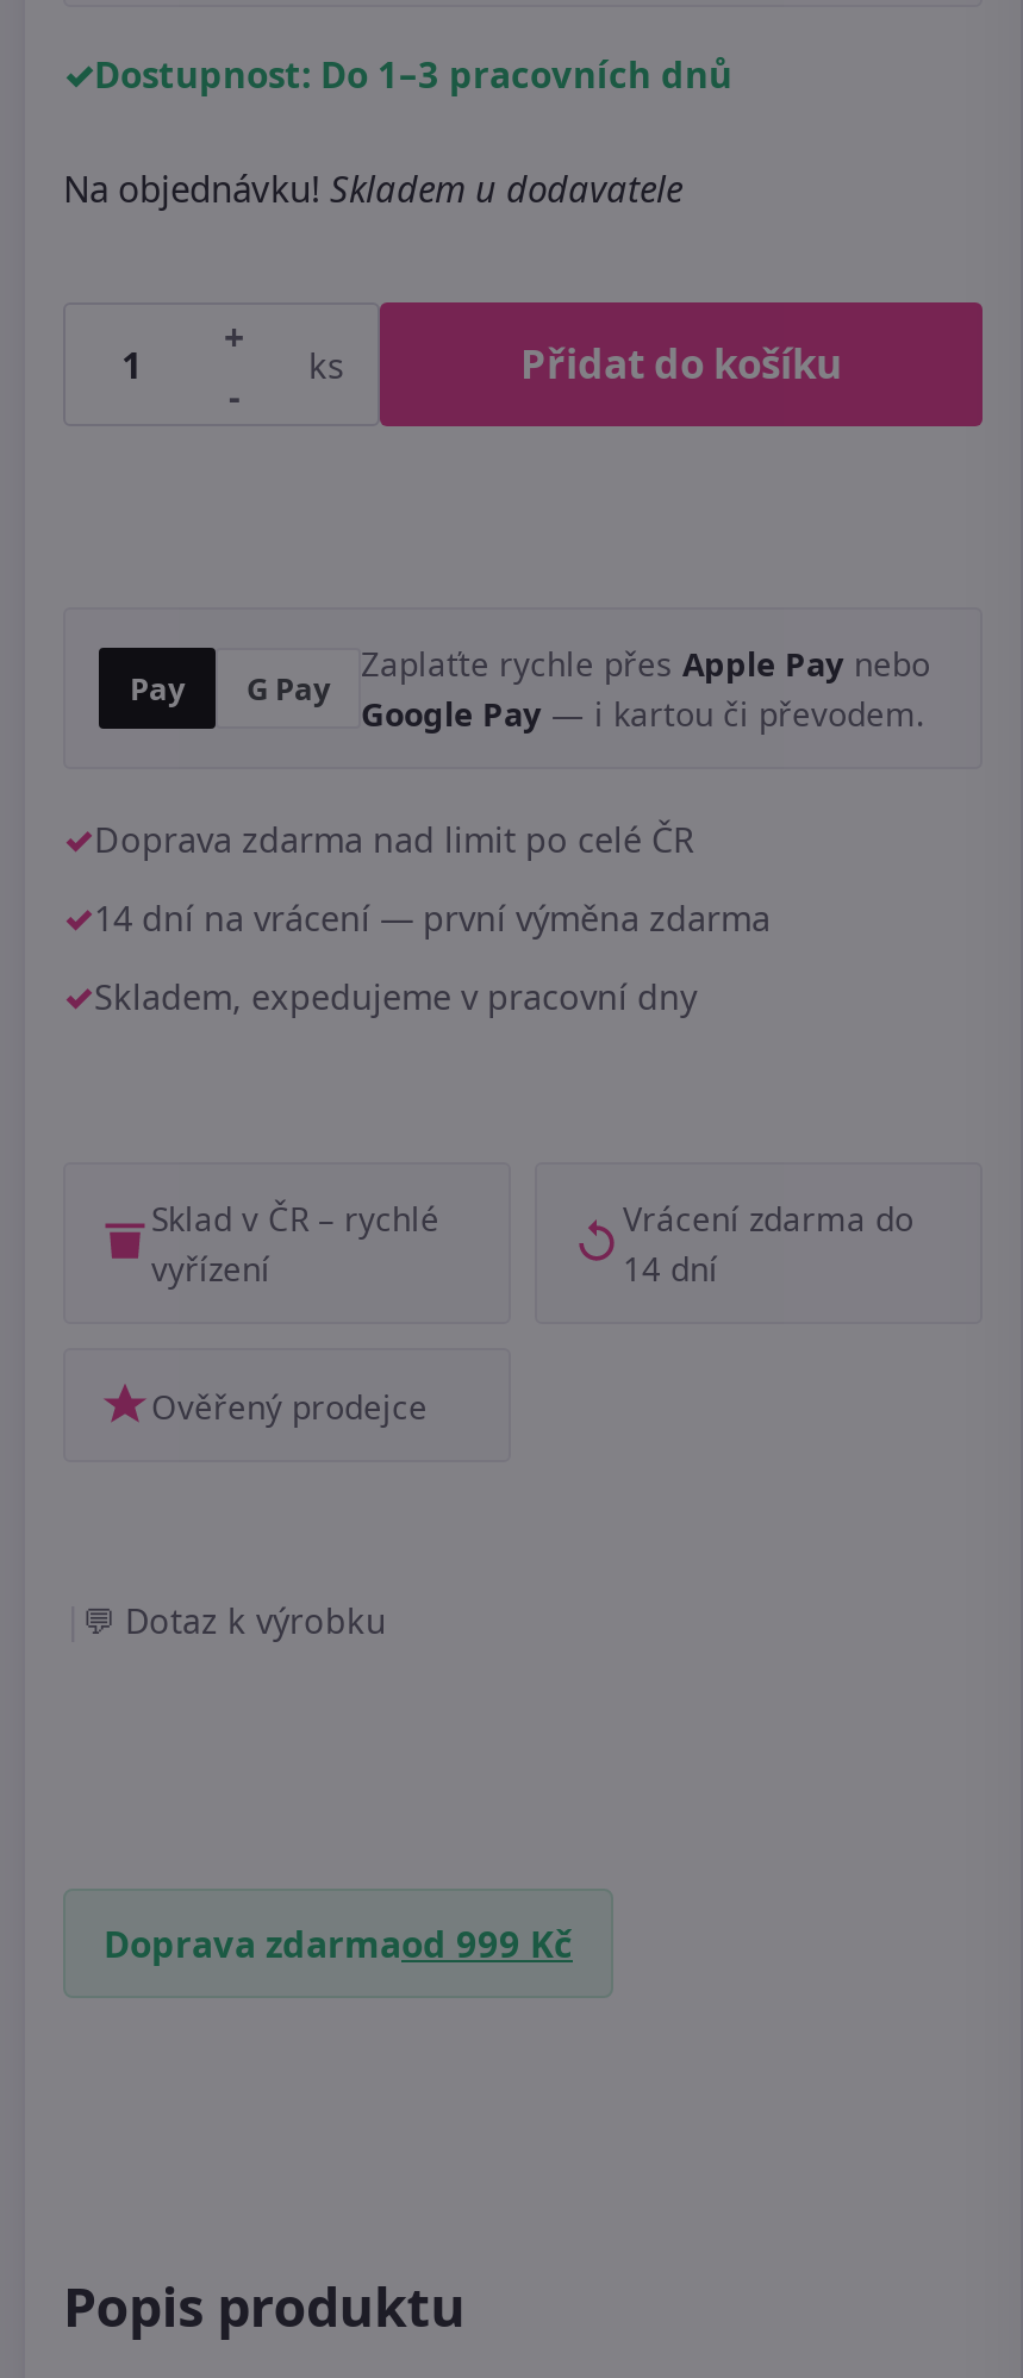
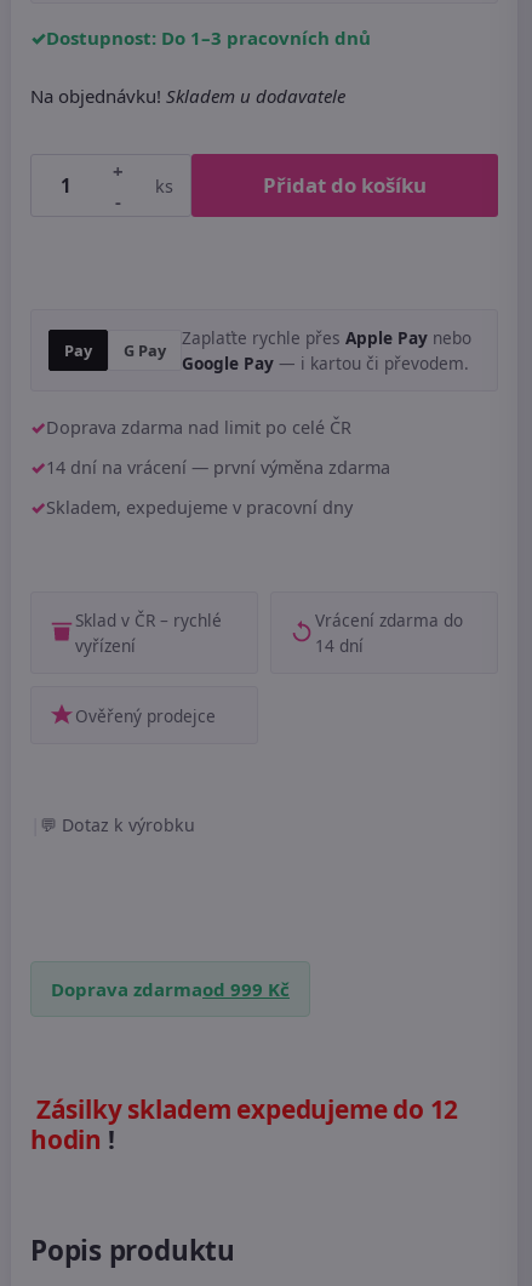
+ Zásilky skladem expedujeme do 12
+ hodin!
